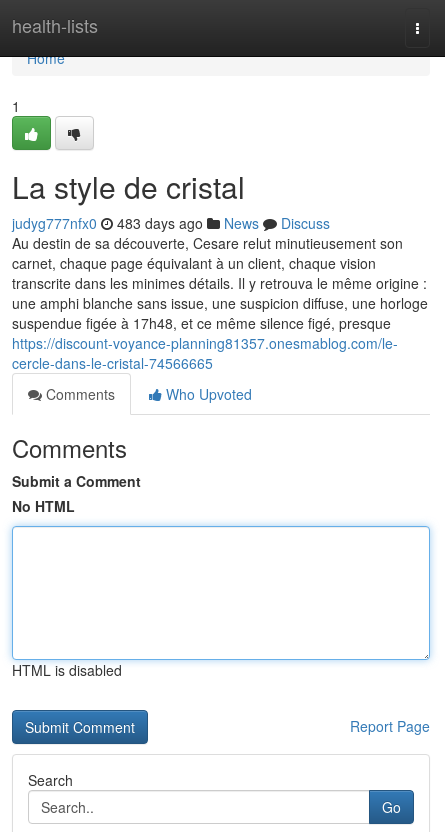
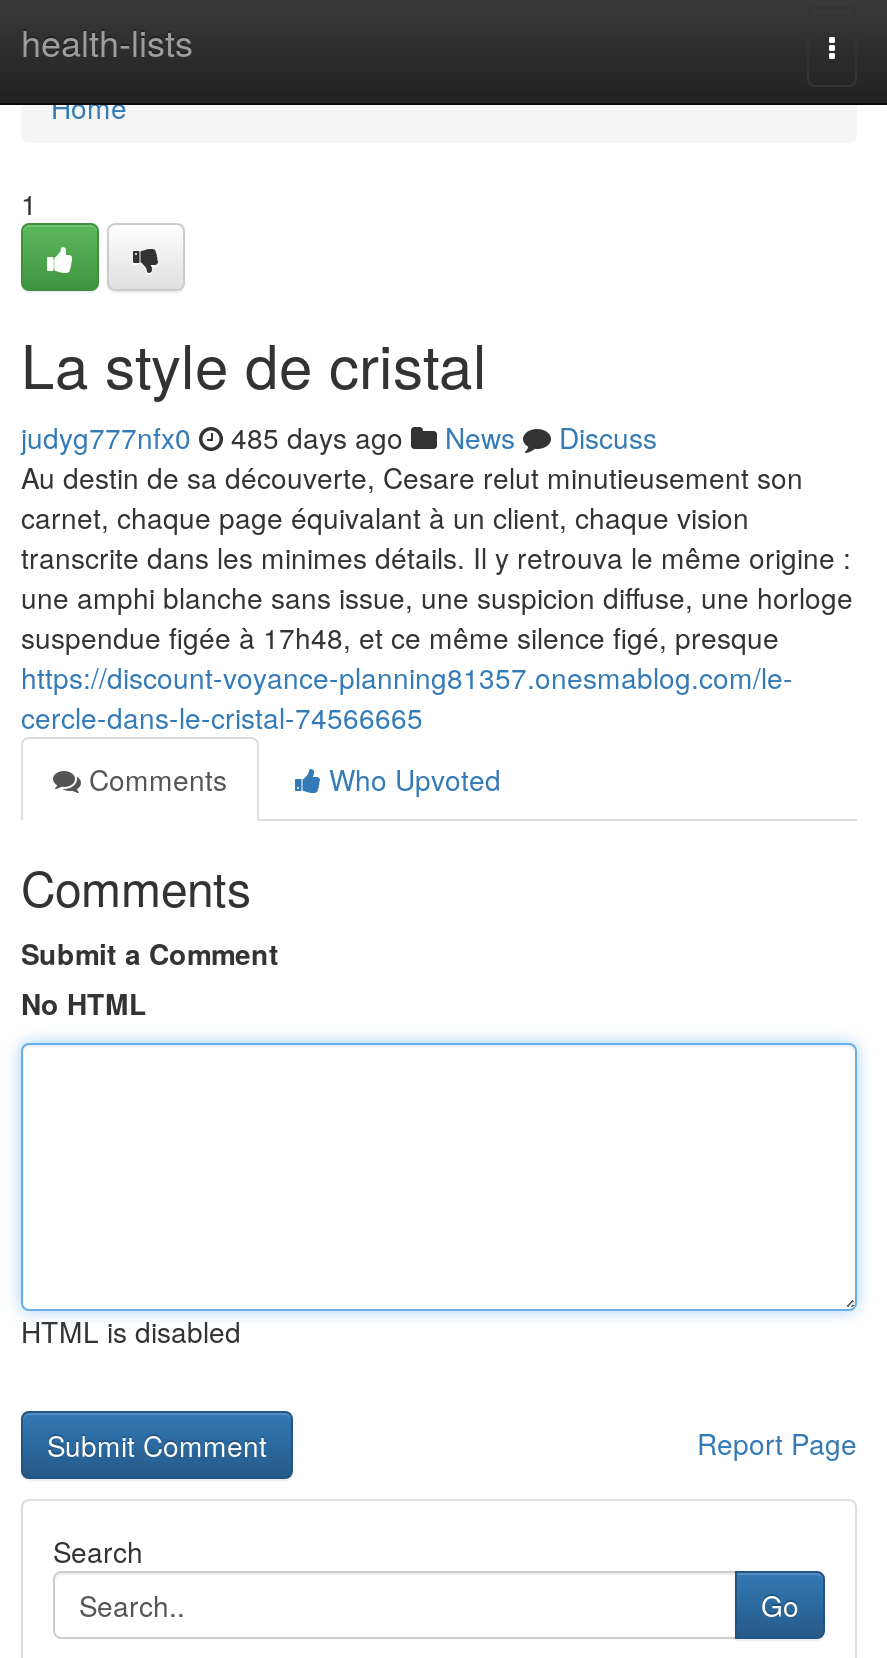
- judyg777nfx0 483 days ago News Discuss
+ judyg777nfx0 485 days ago News Discuss
